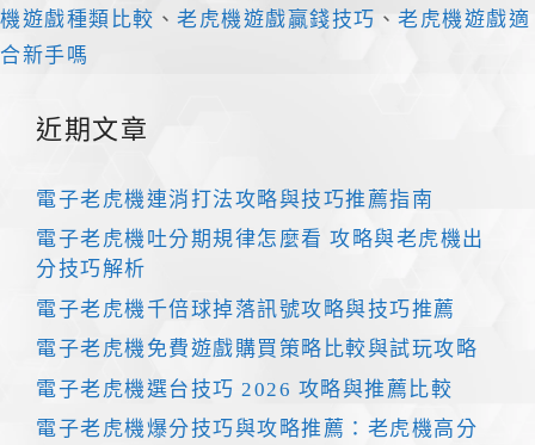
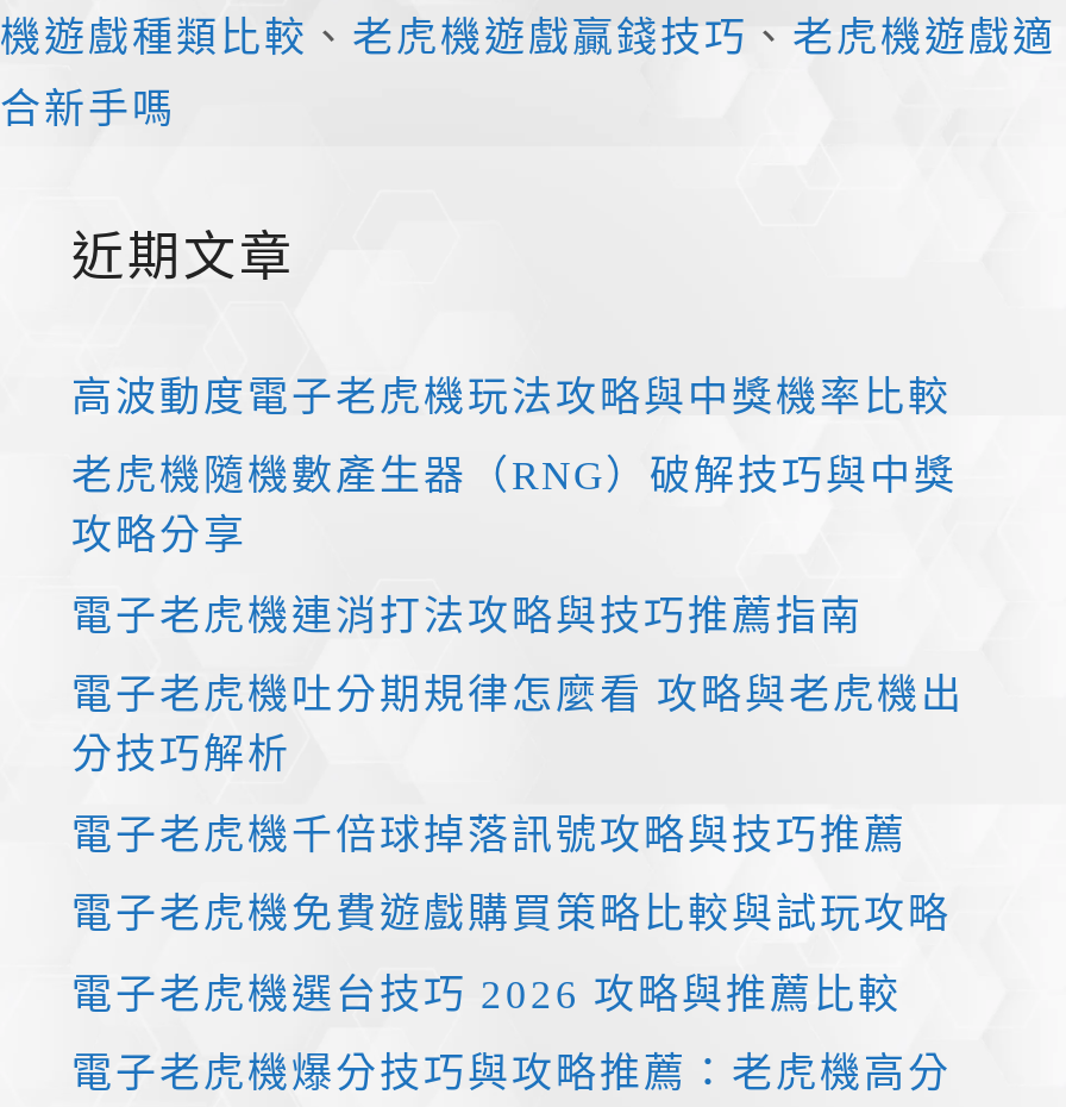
+ 高波動度電子老虎機玩法攻略與中獎機率比較
+ 老虎機隨機數產生器（RNG）破解技巧與中獎
+ 攻略分享
